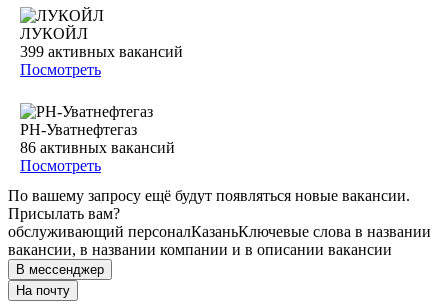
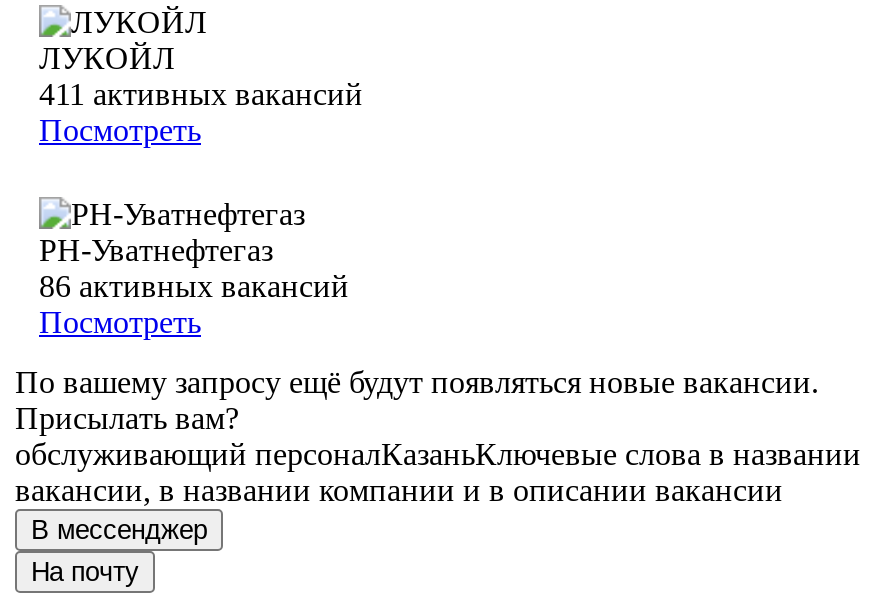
- 399 активных вакансий
+ 411 активных вакансий
